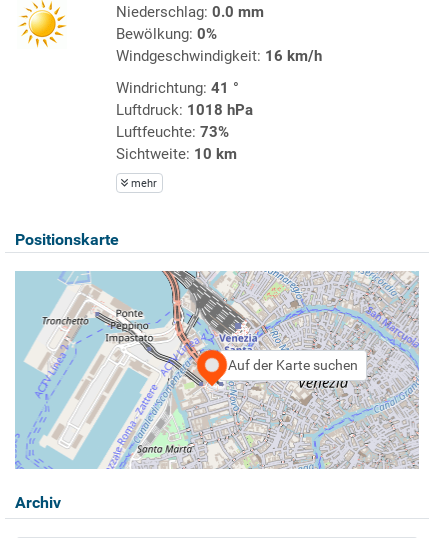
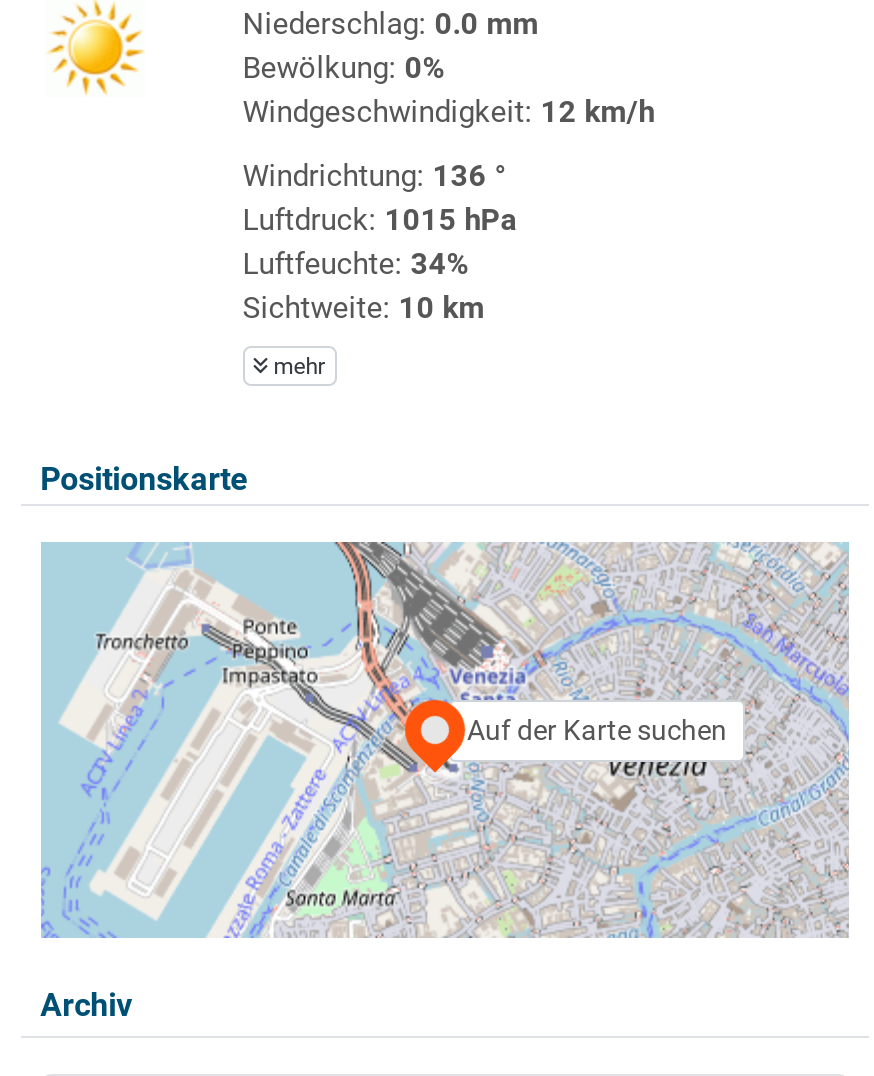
- Windgeschwindigkeit: 16 km/h
+ Windgeschwindigkeit: 12 km/h

- Windrichtung: 41 °
+ Windrichtung: 136 °

- Luftdruck: 1018 hPa
+ Luftdruck: 1015 hPa

- Luftfeuchte: 73%
+ Luftfeuchte: 34%
